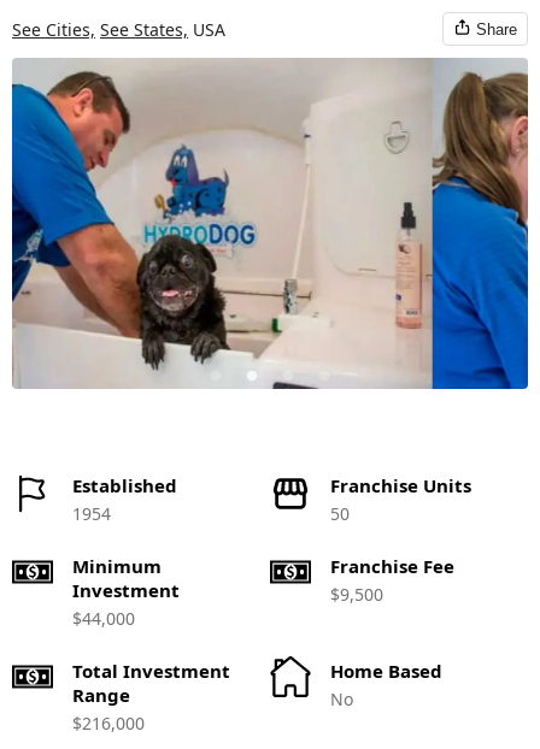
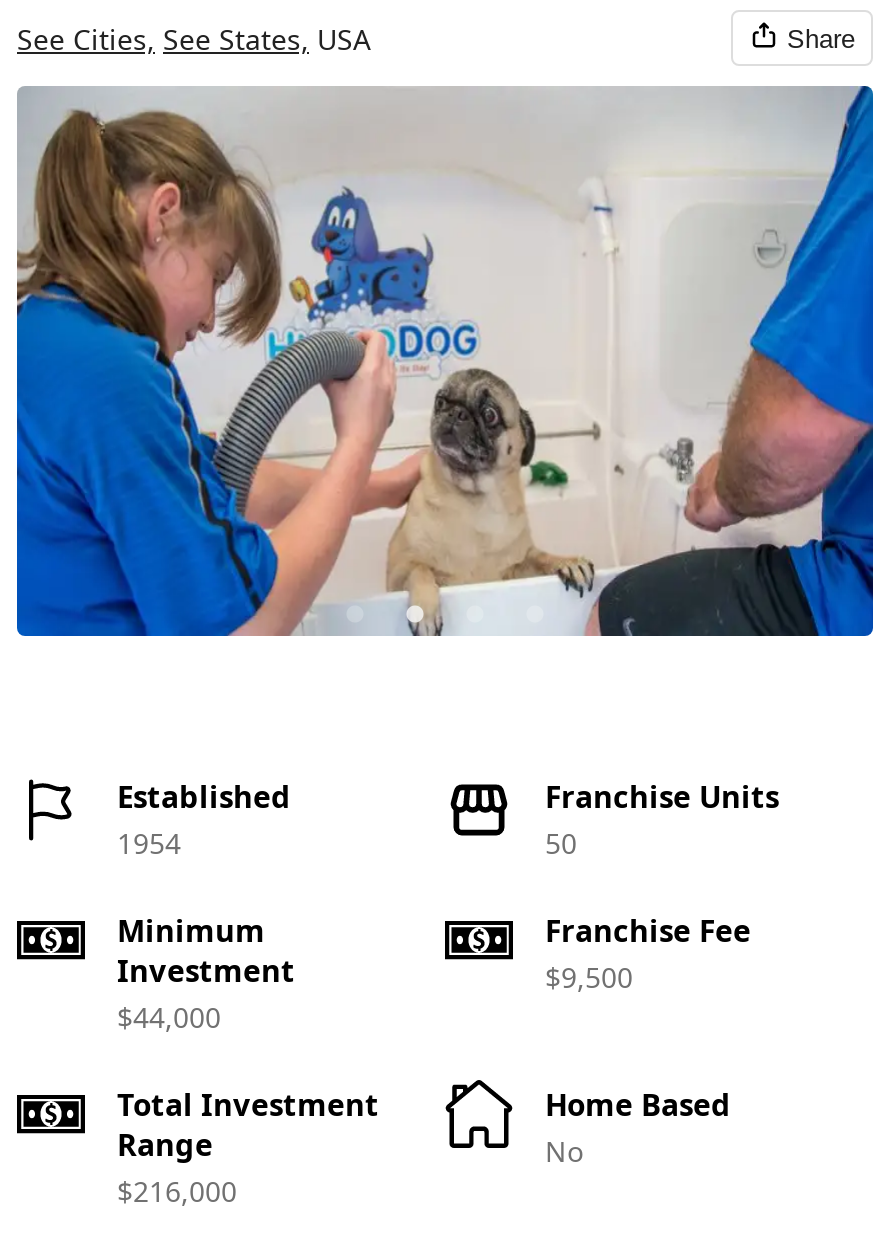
- [image]
+ [image]
